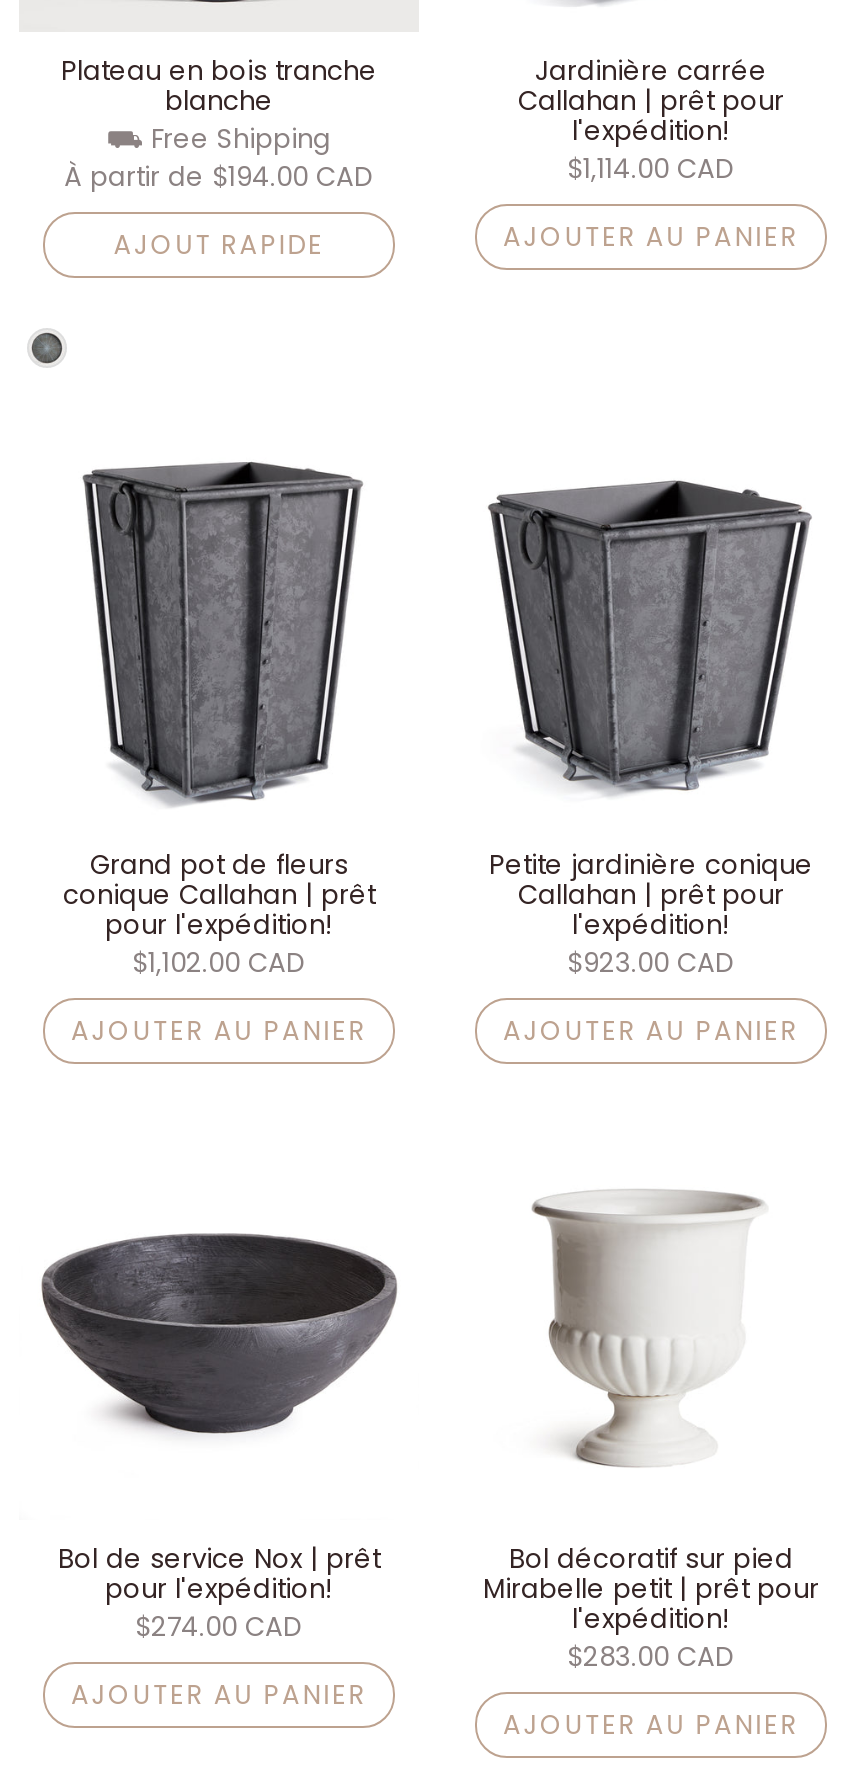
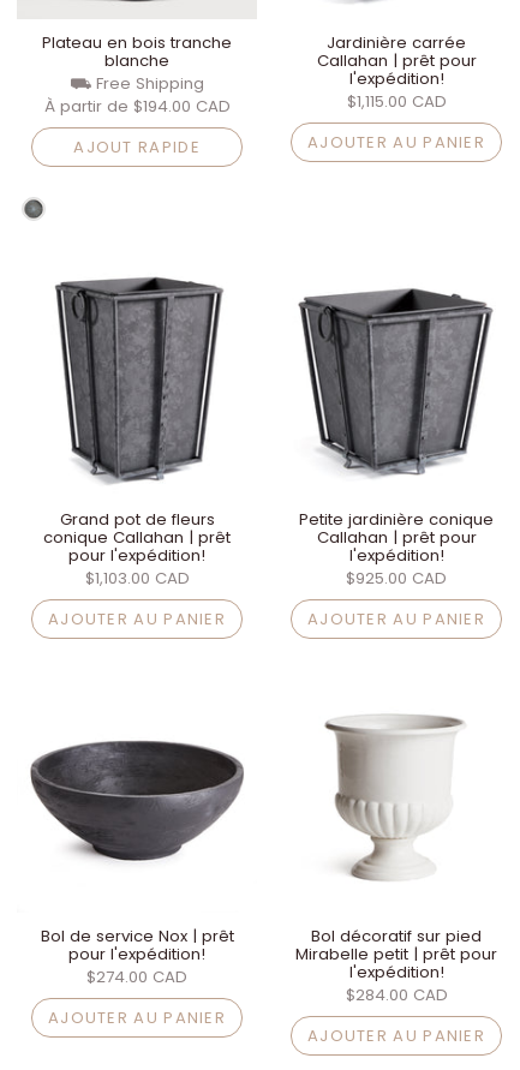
- $1,114.00 CAD
+ $1,115.00 CAD

- $1,102.00 CAD
+ $1,103.00 CAD

- $923.00 CAD
+ $925.00 CAD

- $283.00 CAD
+ $284.00 CAD
